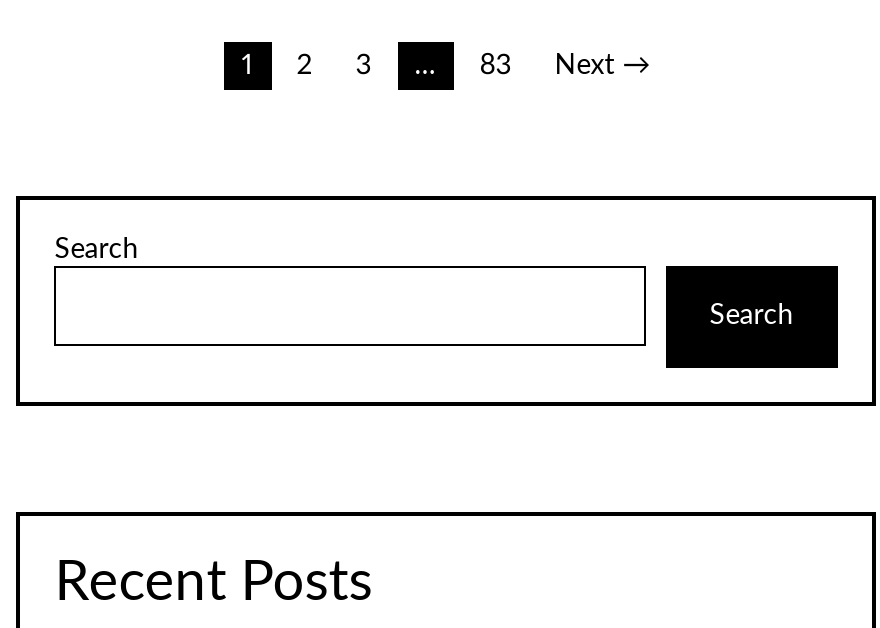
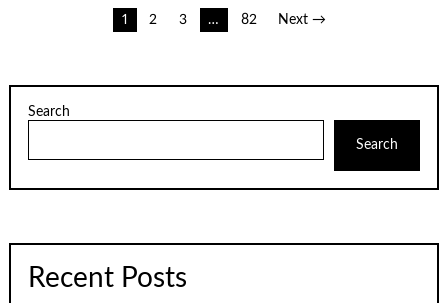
- 83
+ 82
